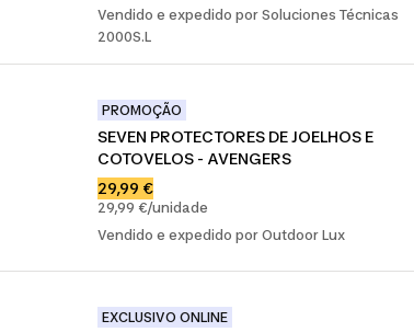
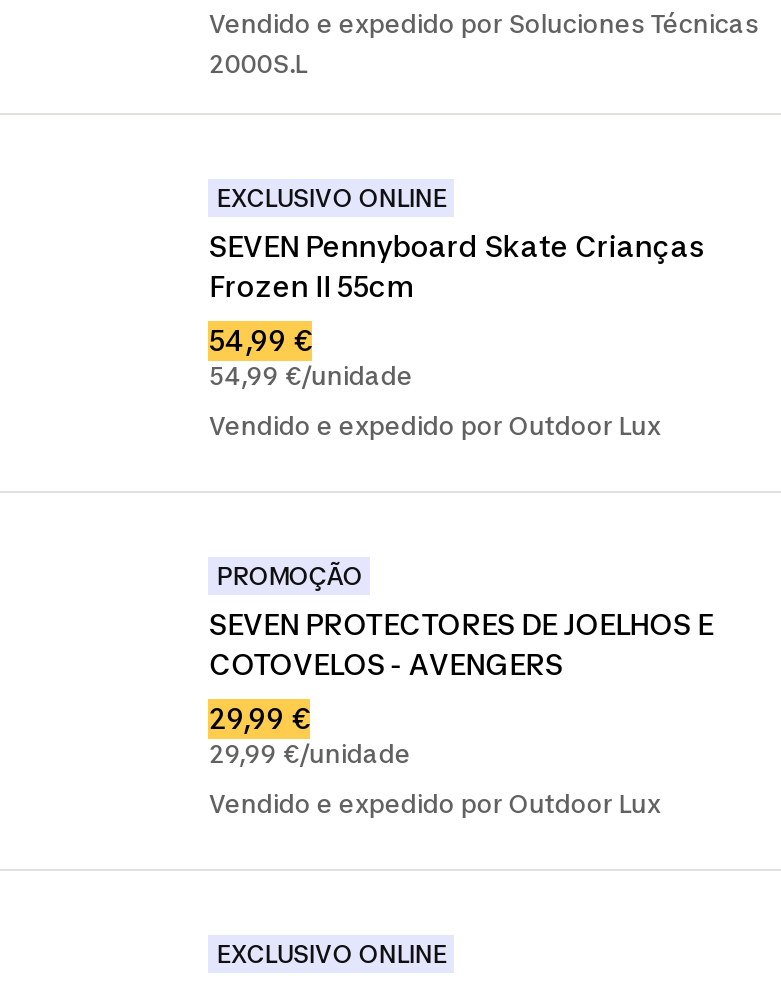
+ EXCLUSIVO ONLINE
+ SEVEN Pennyboard Skate Crianças
+ Frozen II 55cm
+ 54,99 €
+ 54,99 €/unidade
+ Vendido e expedido por Outdoor Lux
